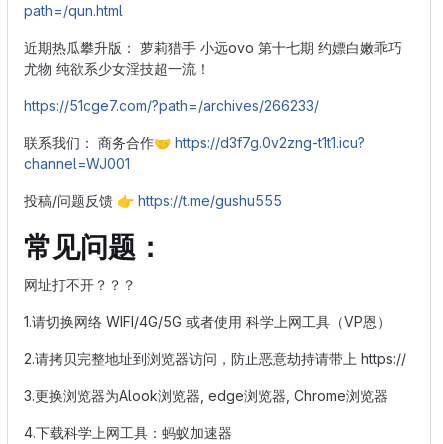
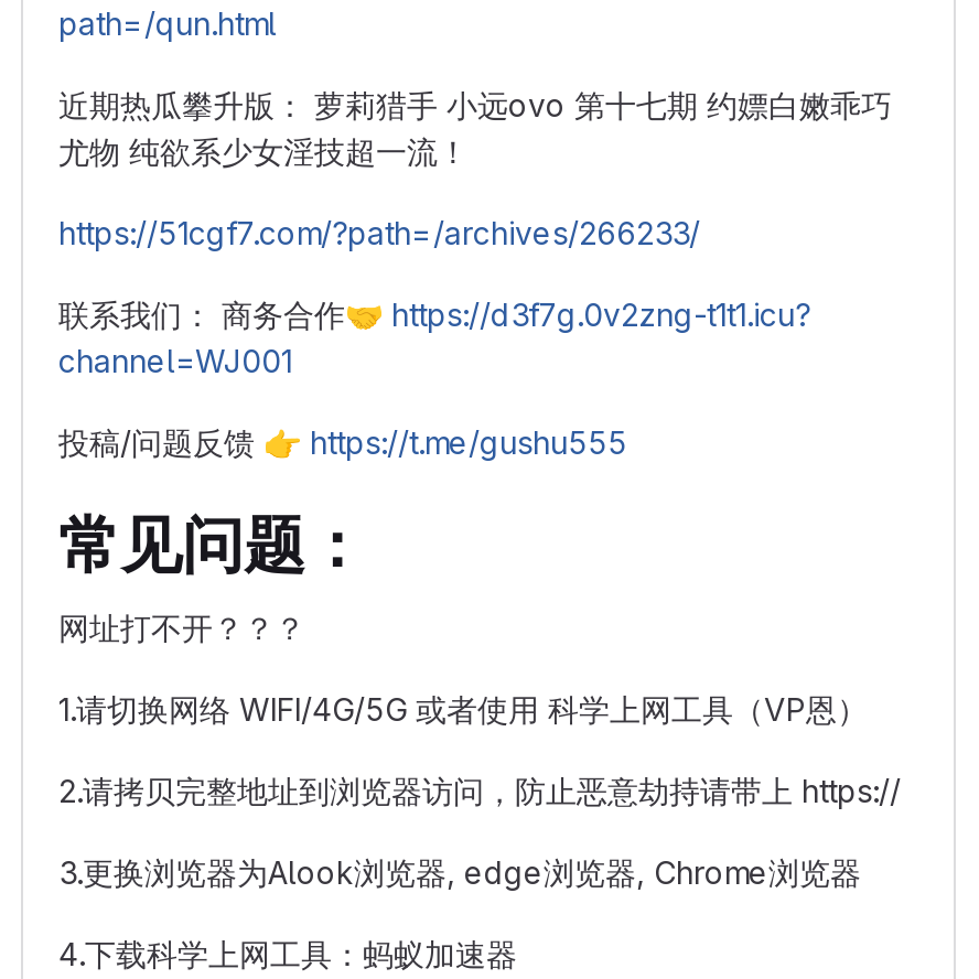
- https://51cge7.com/?path=/archives/266233/
+ https://51cgf7.com/?path=/archives/266233/
